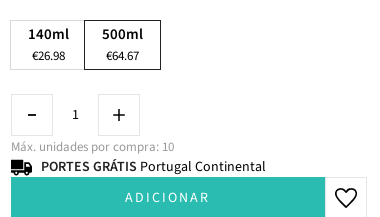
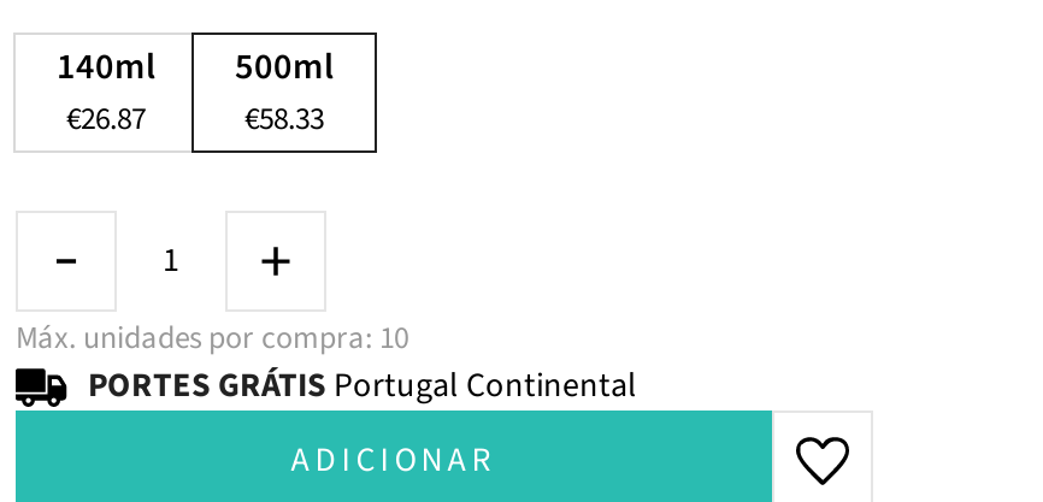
- €26.98
+ €26.87

- €64.67
+ €58.33
